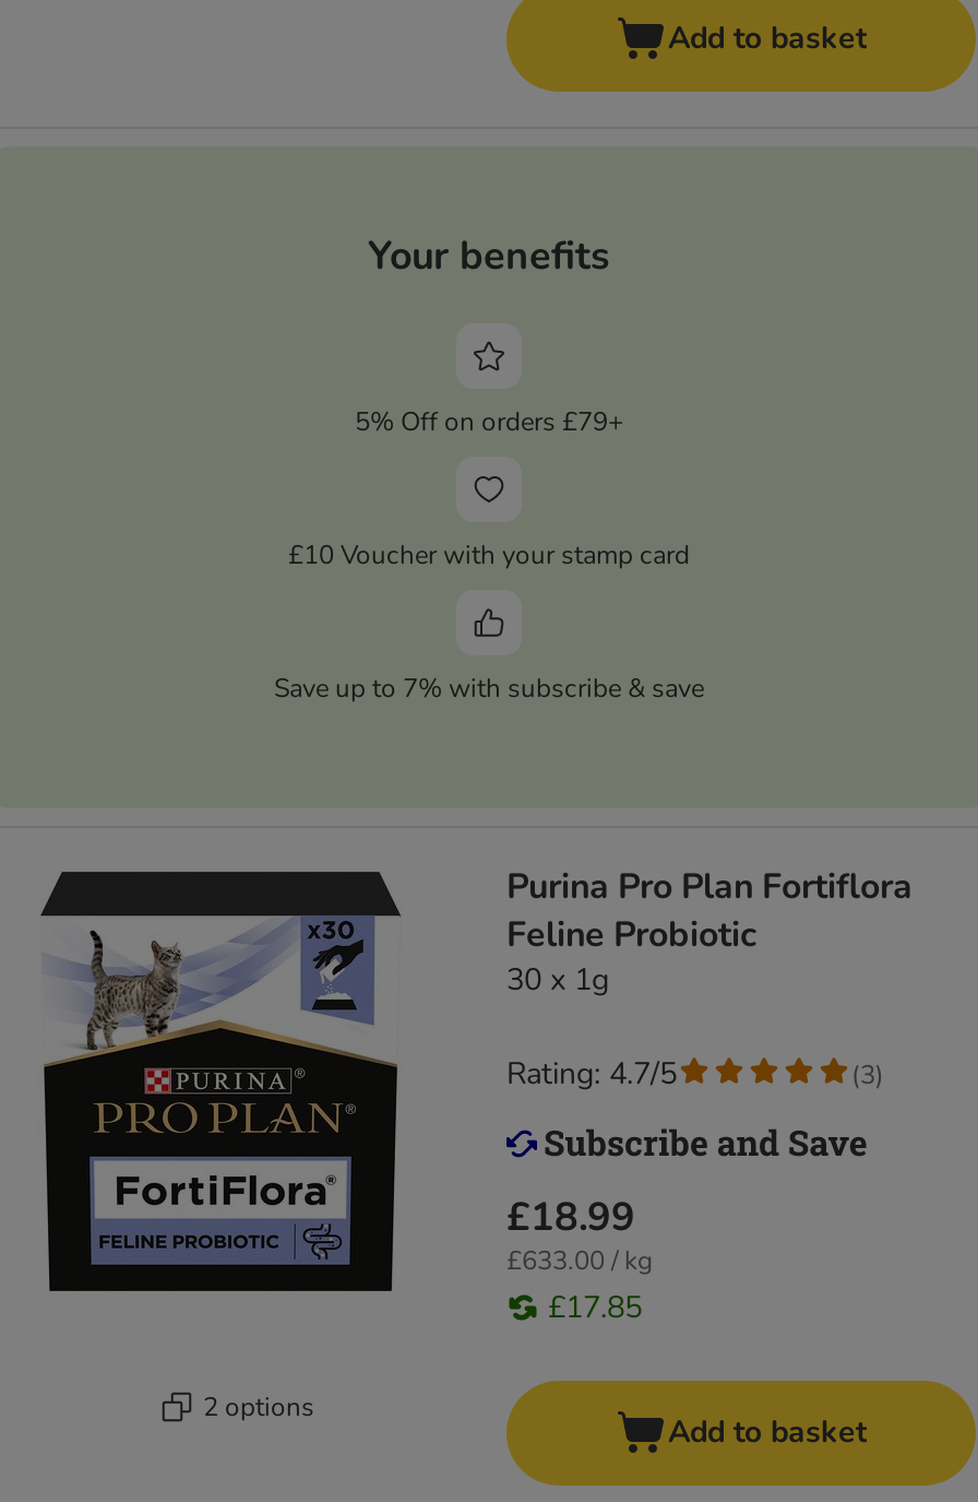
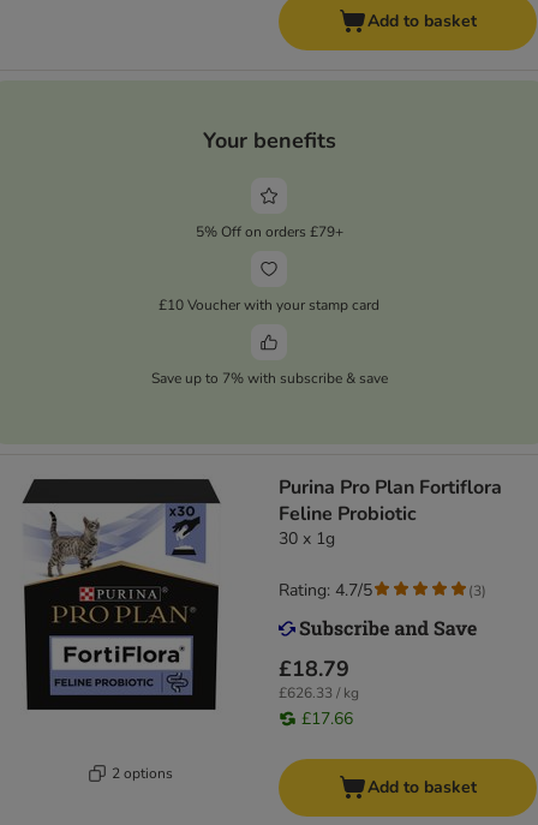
- £18.99
+ £18.79

- £633.00 / kg
+ £626.33 / kg

- £17.85
+ £17.66
